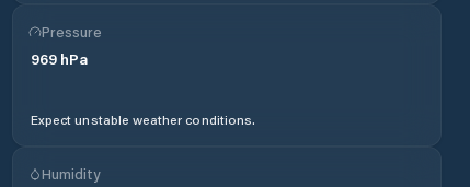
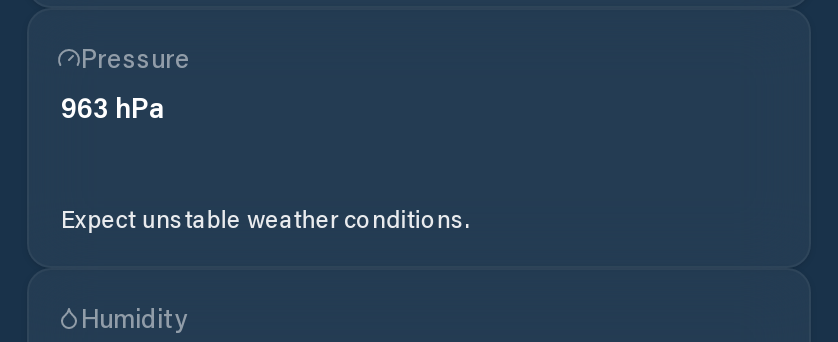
- 969 hPa
+ 963 hPa
